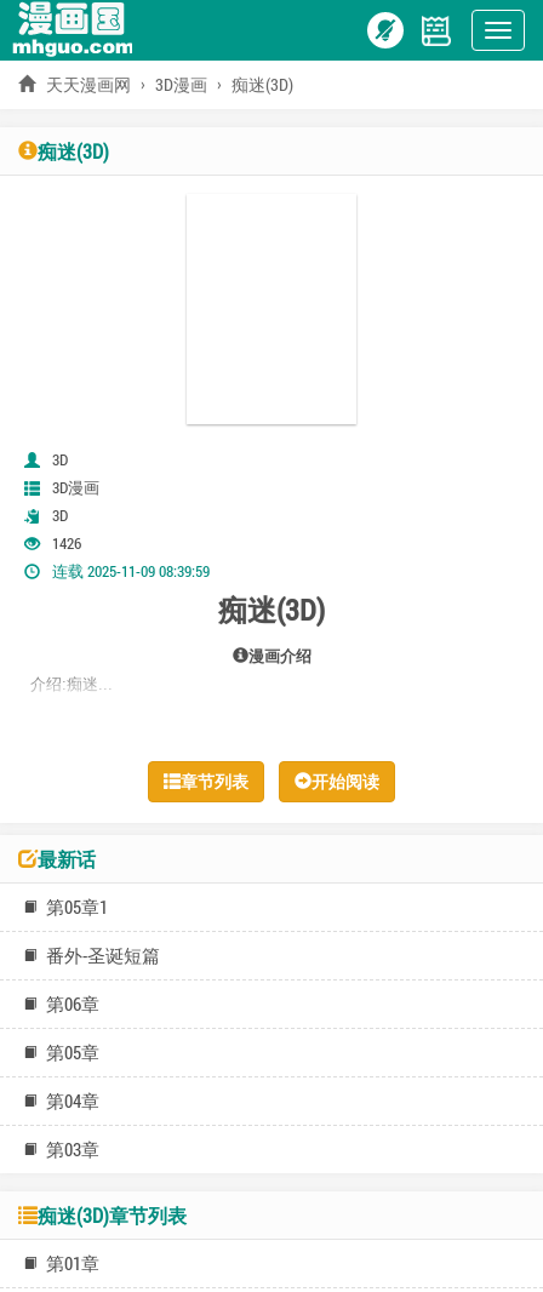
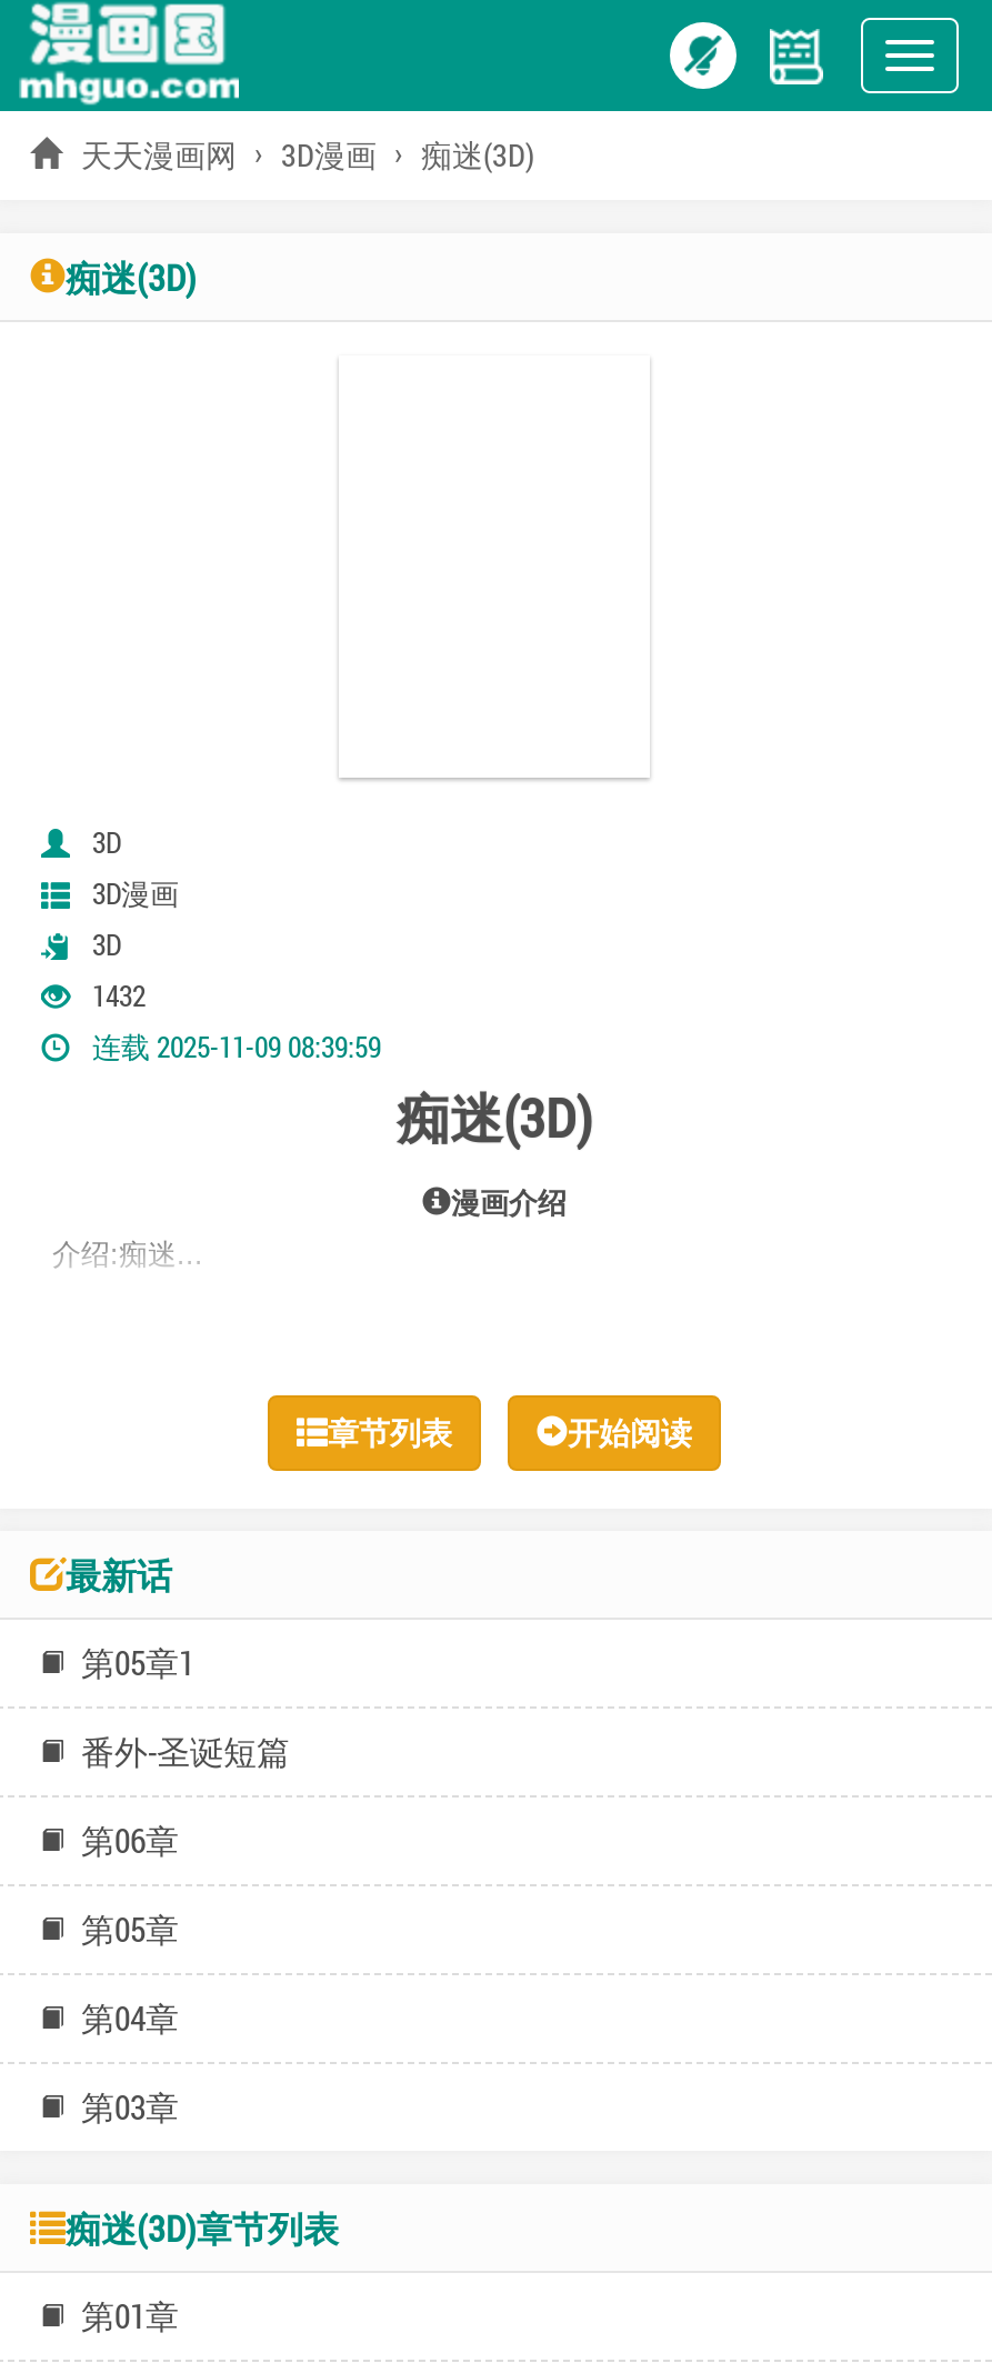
- 1426
+ 1432
